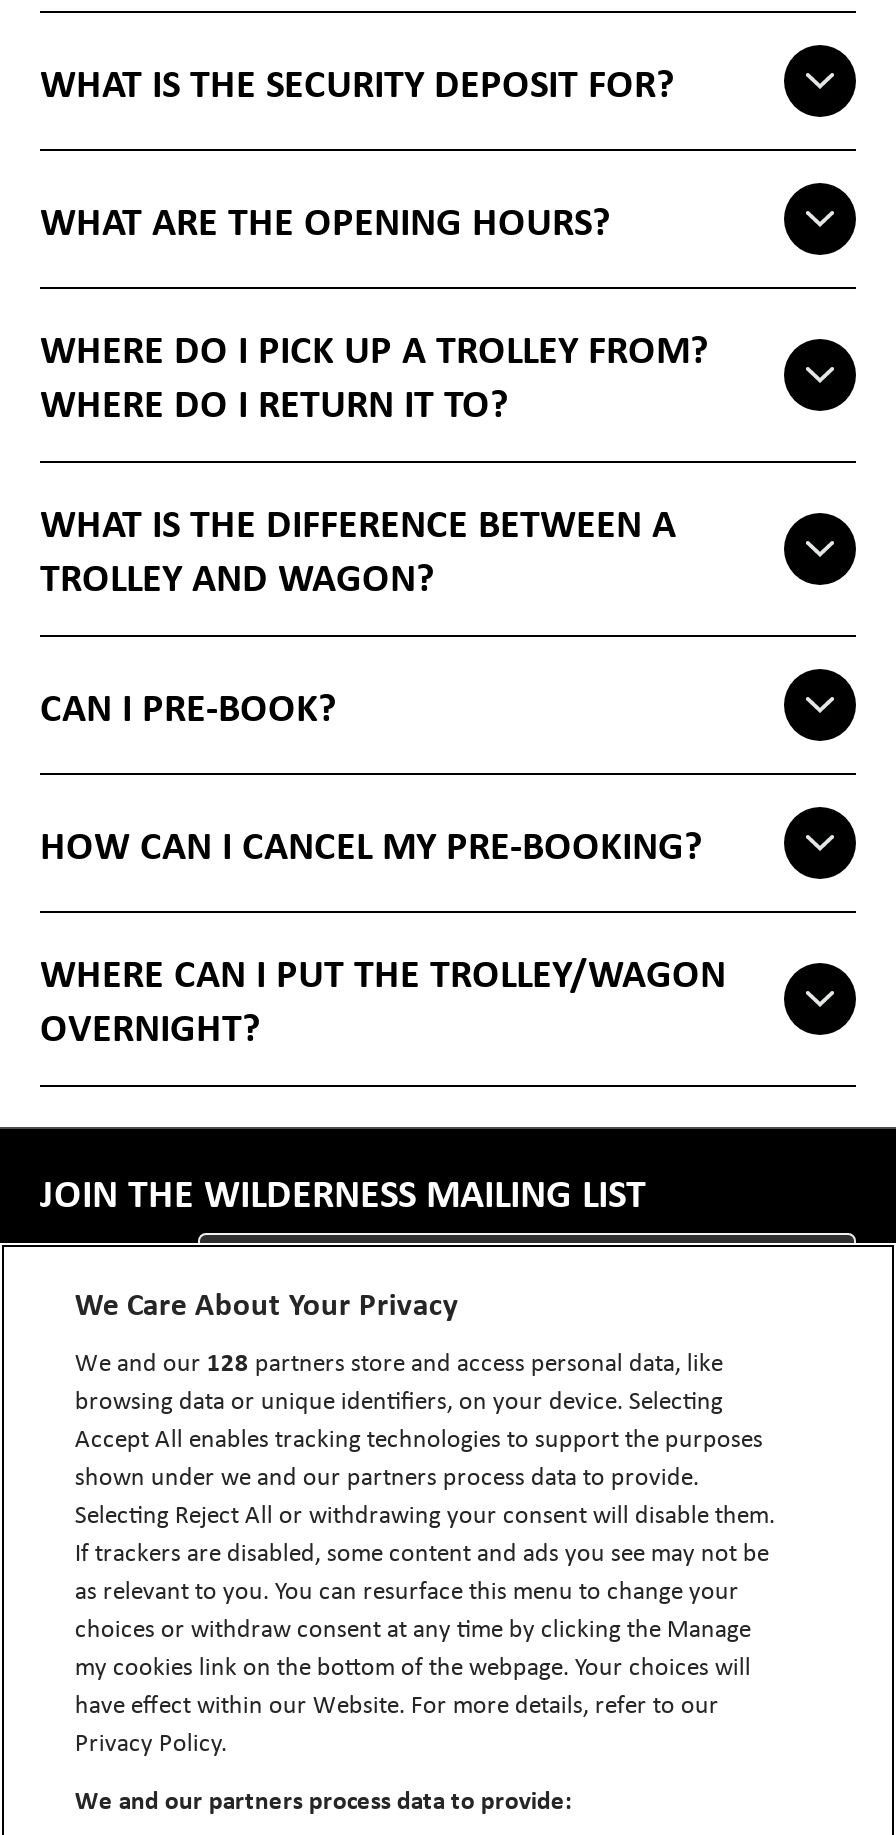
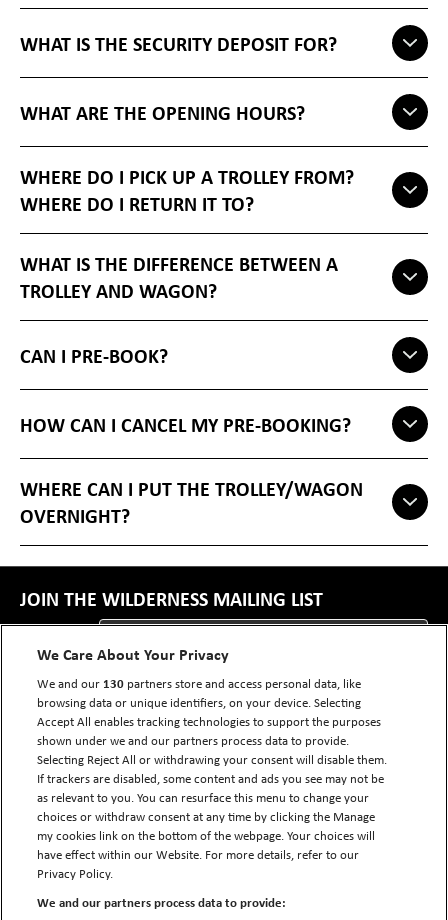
- We and our 128 partners store and access personal data, like
+ We and our 130 partners store and access personal data, like
